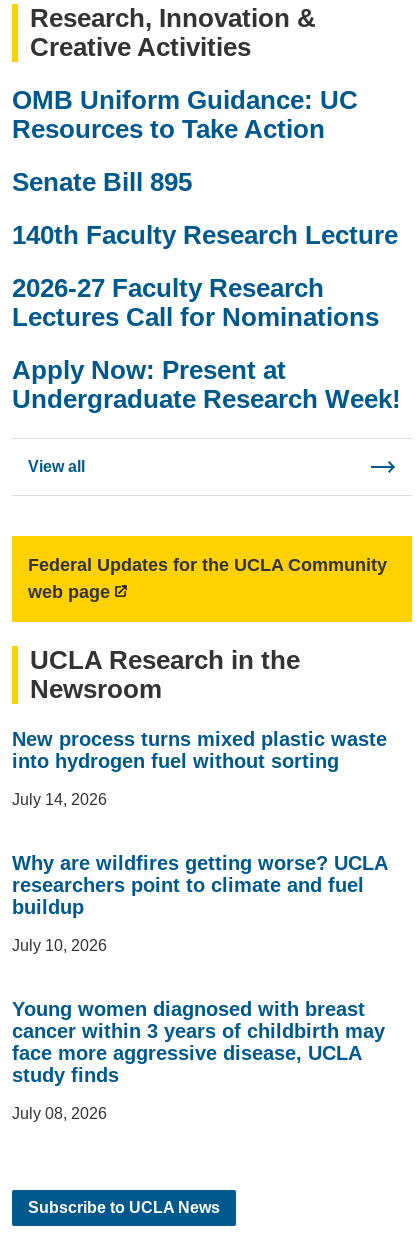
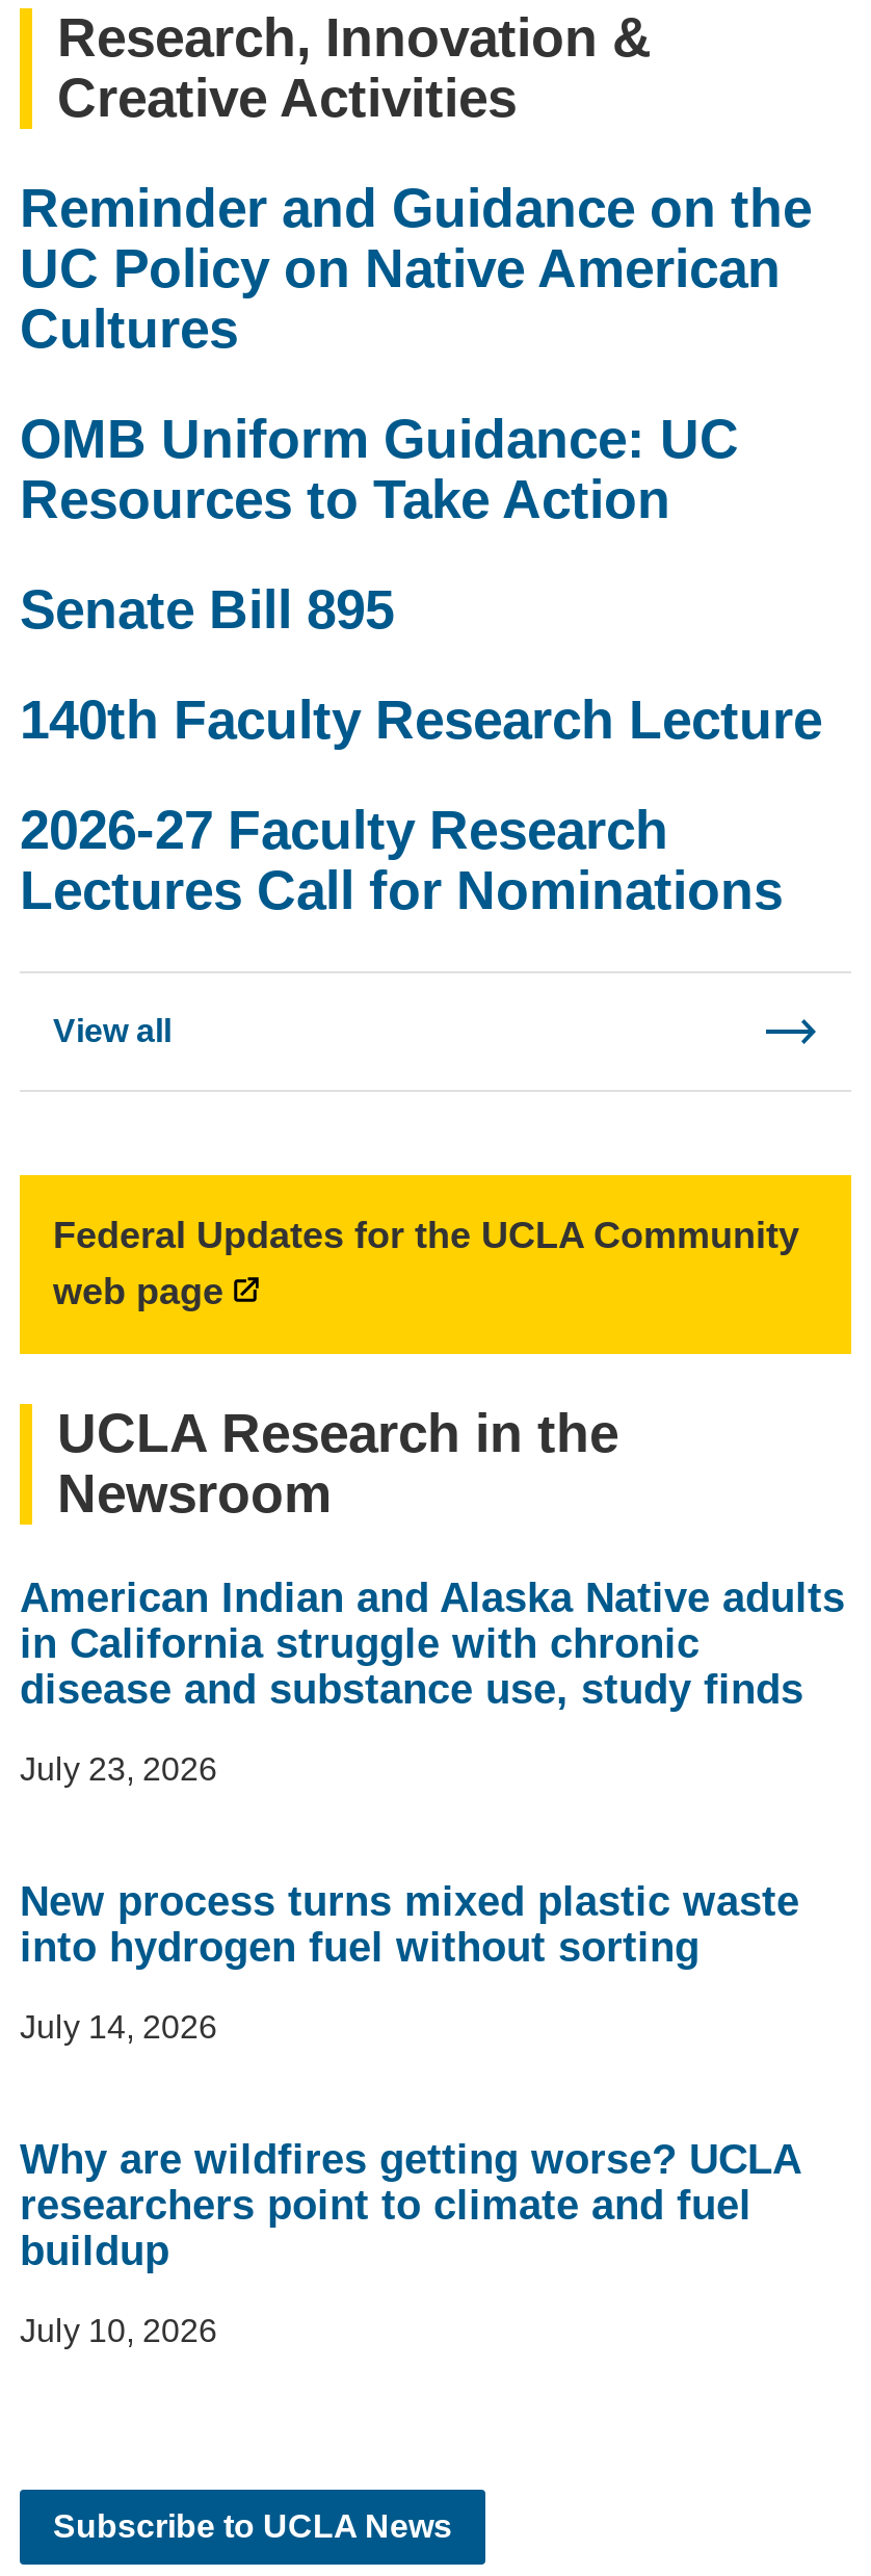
+ Reminder and Guidance on the
+ UC Policy on Native American
+ Cultures

moved down: OMB Uniform Guidance: UC | Resources to Take Action | Senate Bill 895 | 140th Faculty Research Lecture | 2026-27 Faculty Research | Lectures Call for Nominations

- Apply Now: Present at
- Undergraduate Research Week!

moved down: View all | Federal Updates for the UCLA Community | web page | UCLA Research in the | Newsroom

+ American Indian and Alaska Native adults
+ in California struggle with chronic
+ disease and substance use, study finds
+ July 23, 2026

moved down: New process turns mixed plastic waste | into hydrogen fuel without sorting | July 14, 2026 | Why are wildfires getting worse? UCLA | researchers point to climate and fuel | buildup | July 10, 2026

- Young women diagnosed with breast
- cancer within 3 years of childbirth may
- face more aggressive disease, UCLA
- study finds
- July 08, 2026
